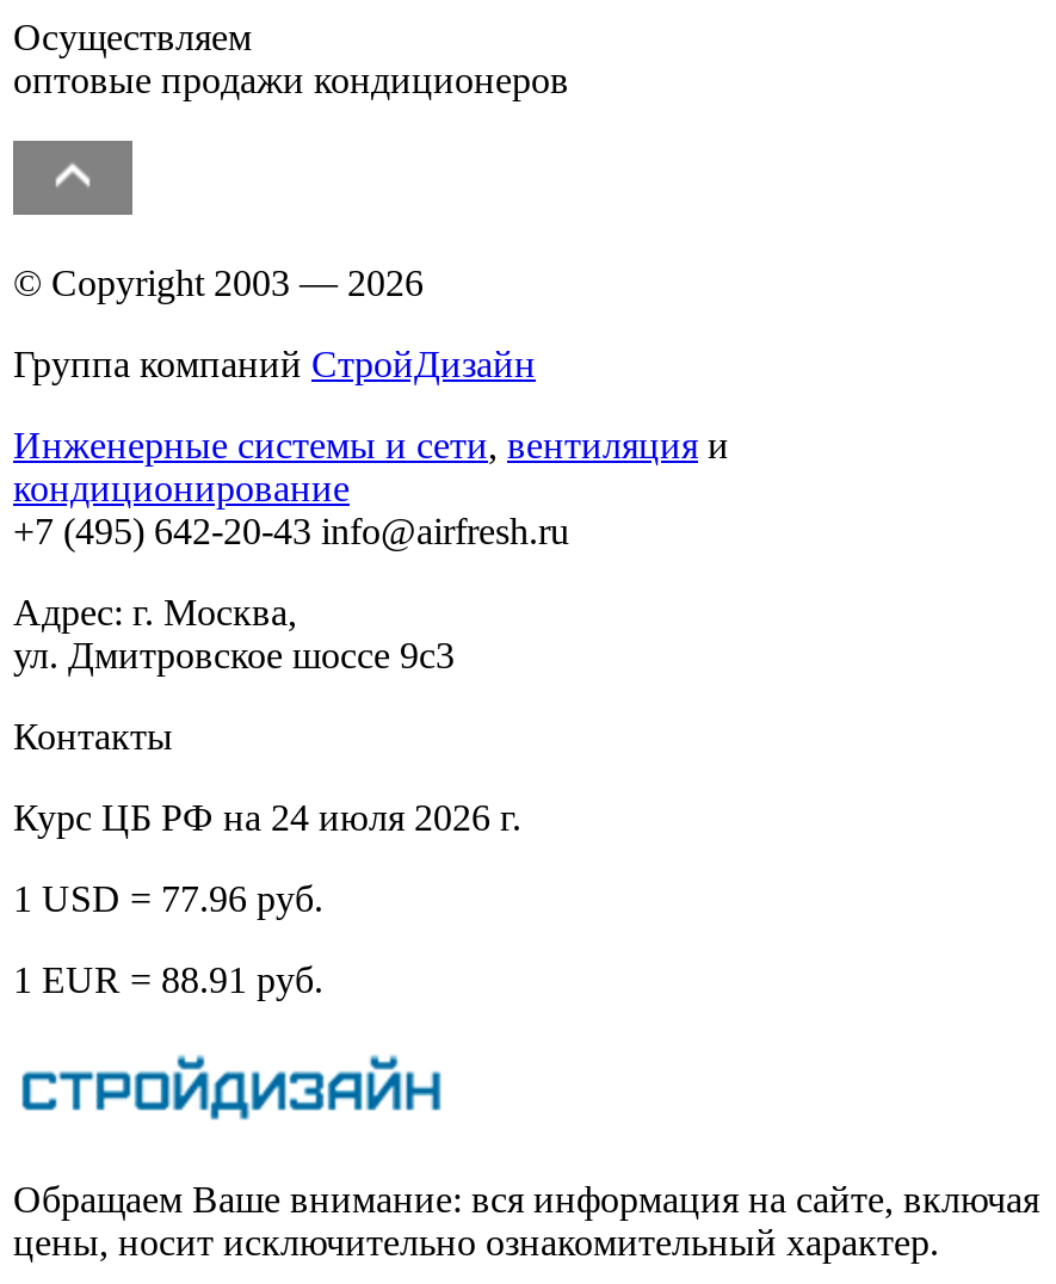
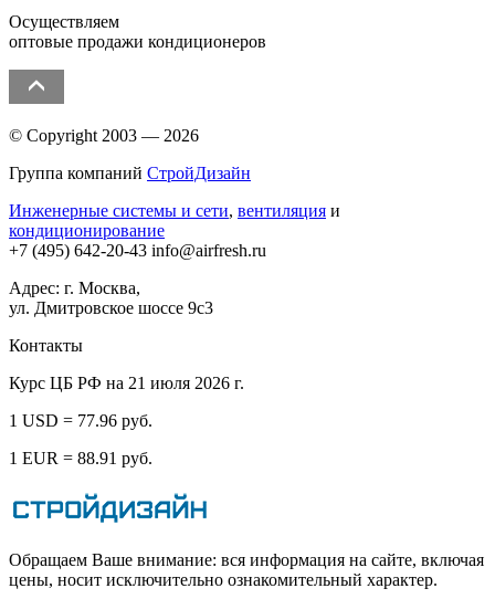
- Курс ЦБ РФ на 24 июля 2026 г.
+ Курс ЦБ РФ на 21 июля 2026 г.
